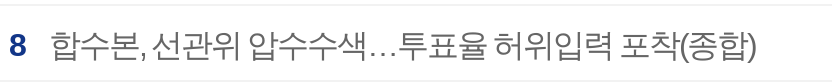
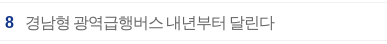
- 합수본, 선관위 압수수색…투표율 허위입력 포착(종합)
+ 경남형 광역급행버스 내년부터 달린다
